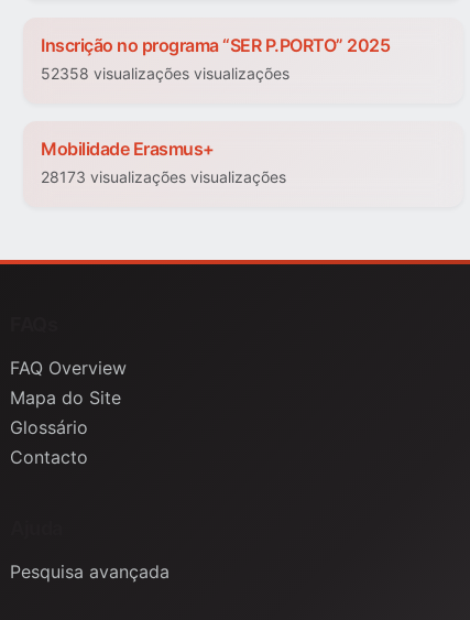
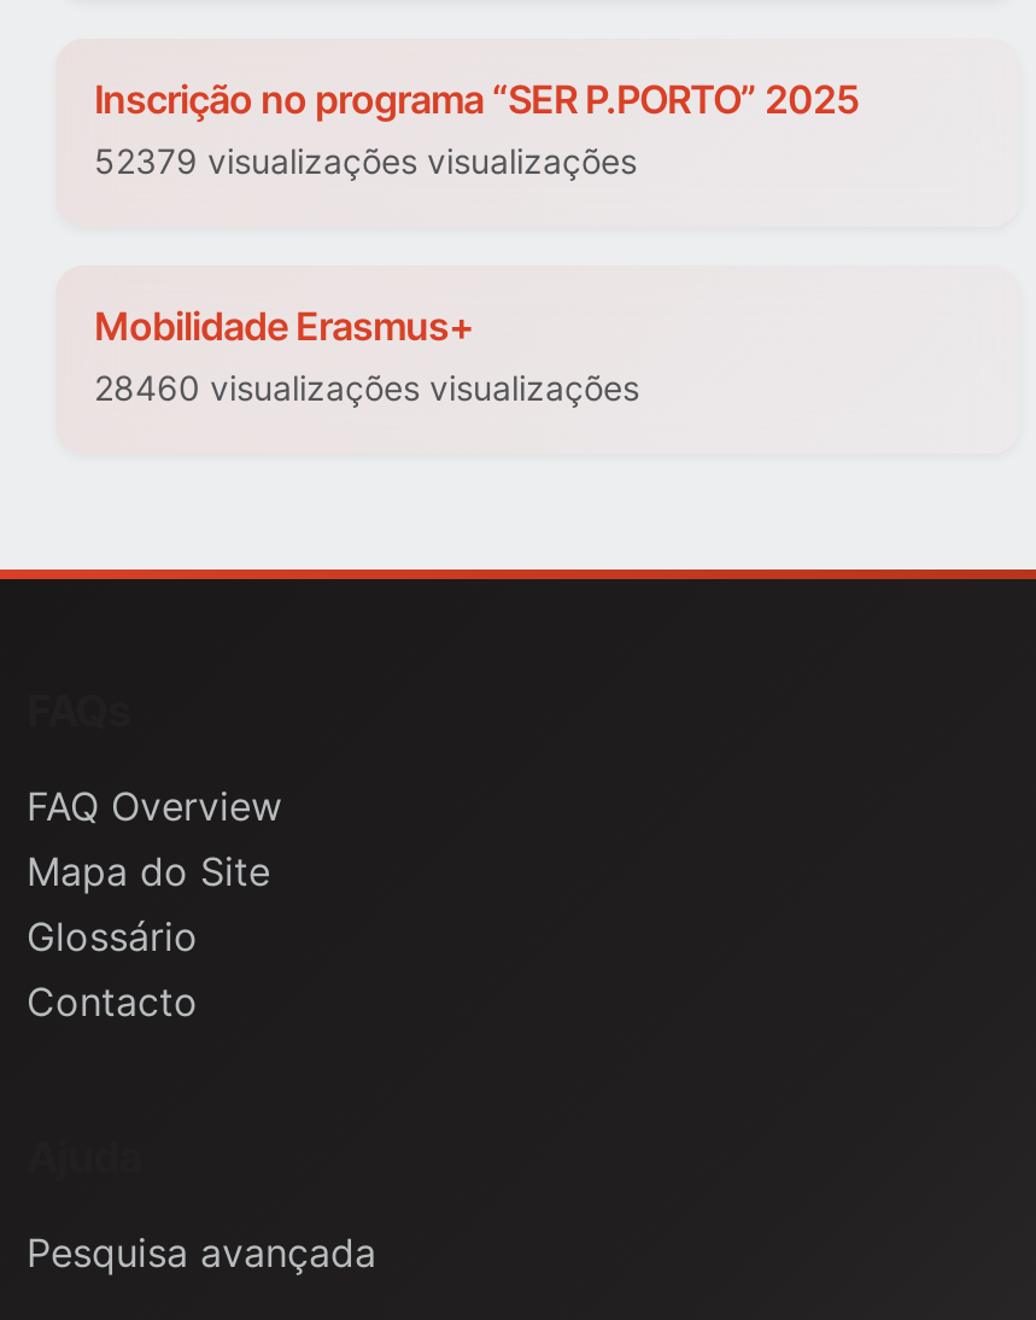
- 52358 visualizações visualizações
+ 52379 visualizações visualizações

- 28173 visualizações visualizações
+ 28460 visualizações visualizações
